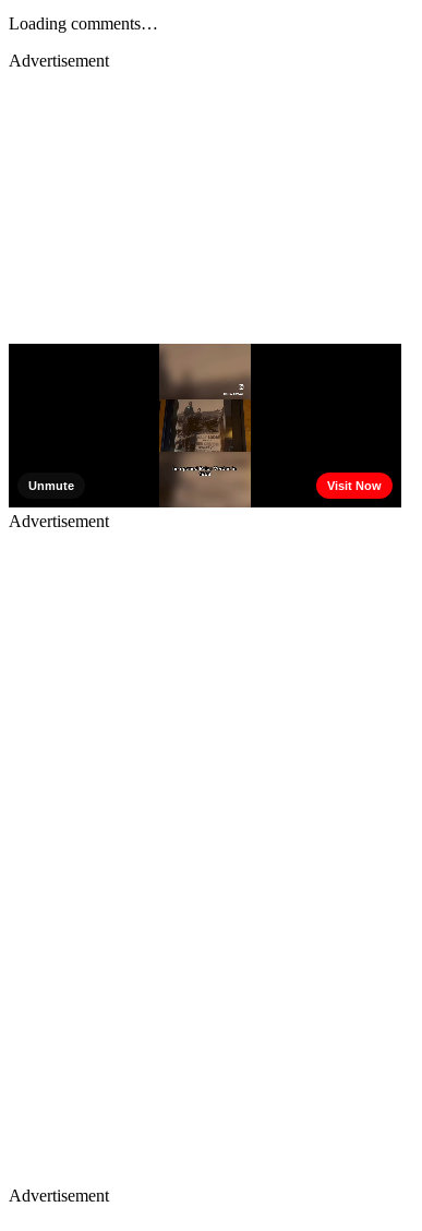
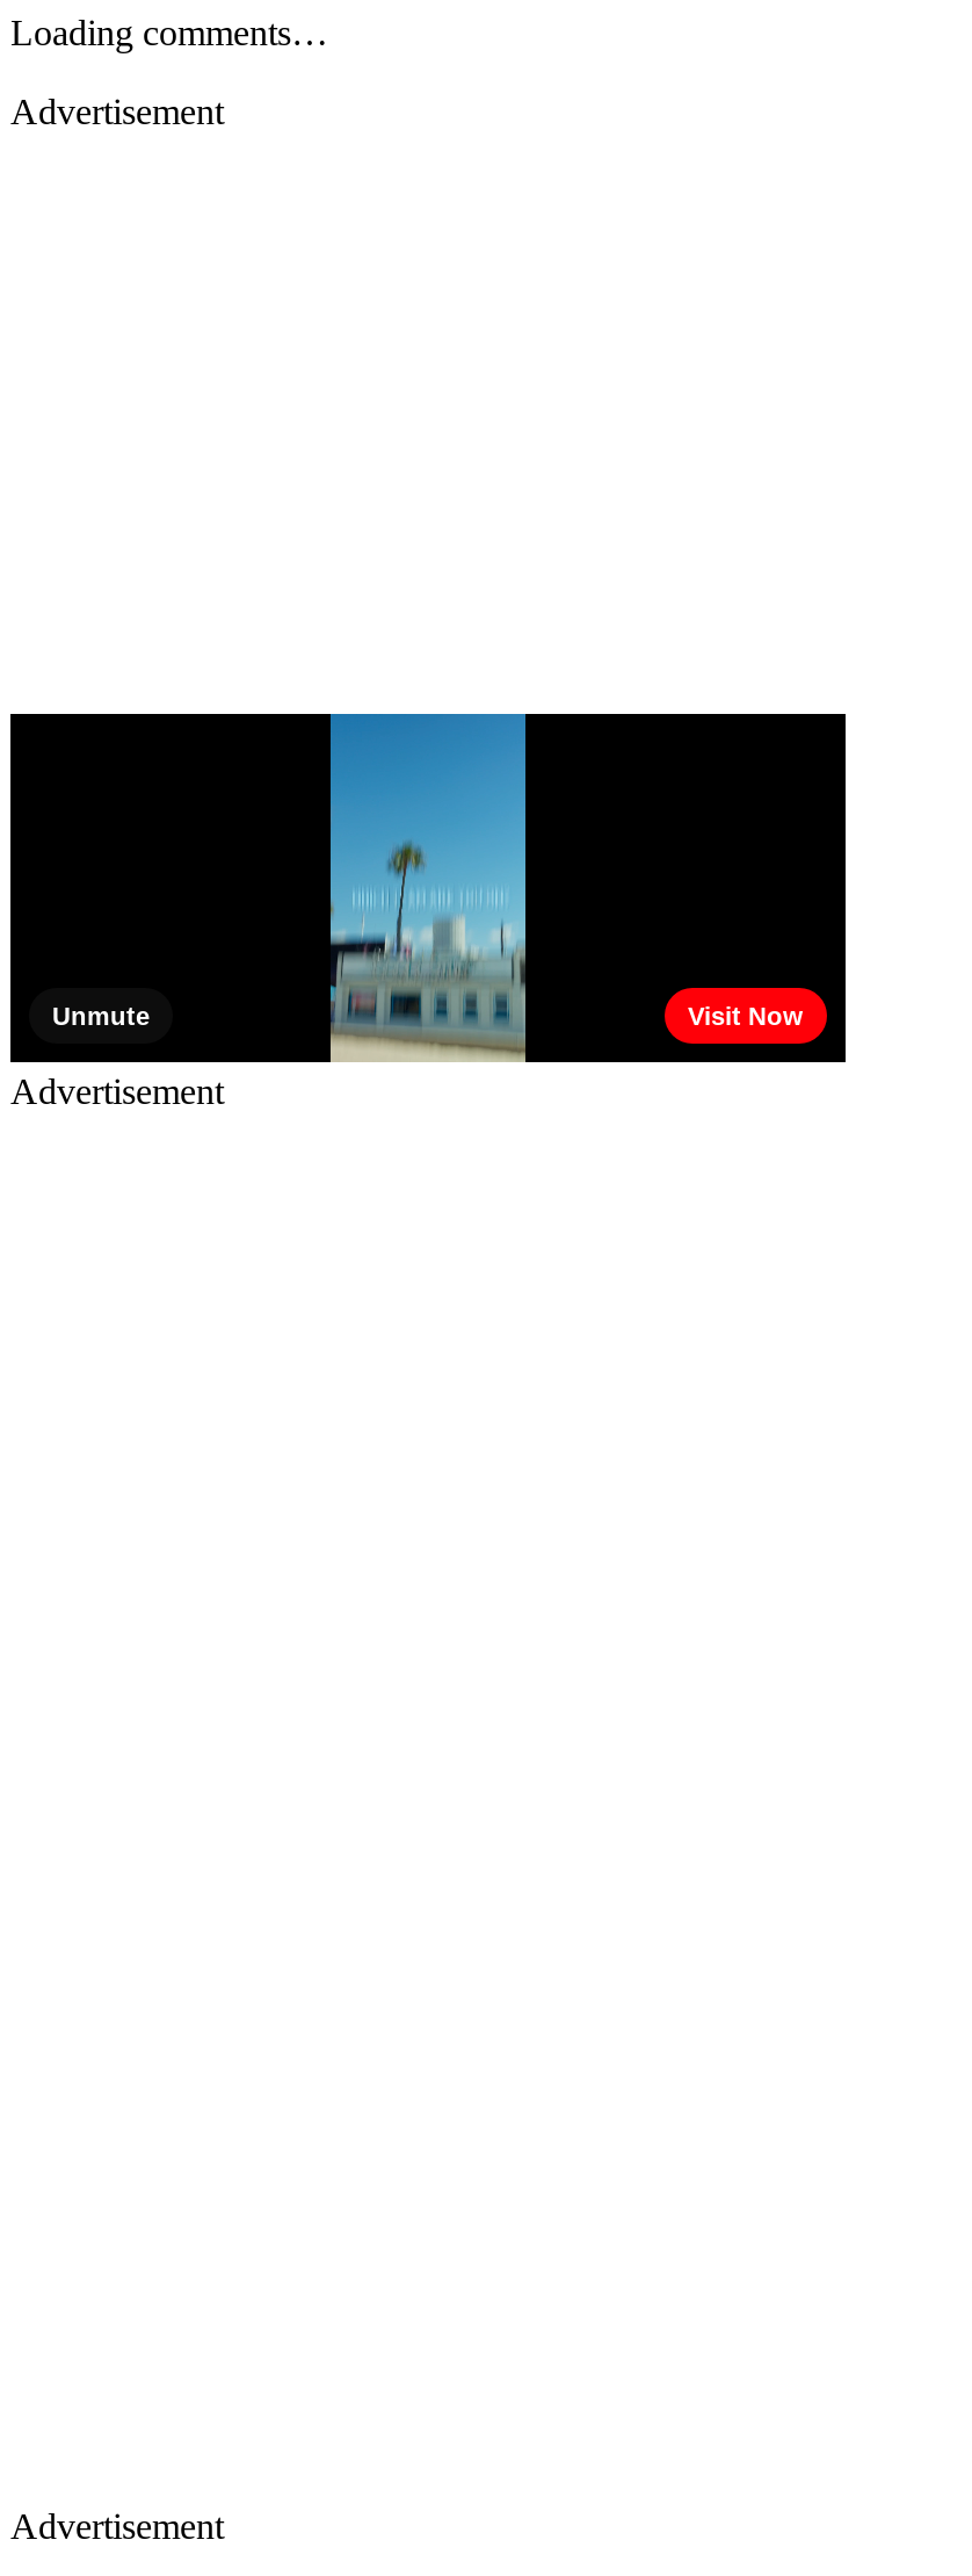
- [image]
+ [image]
